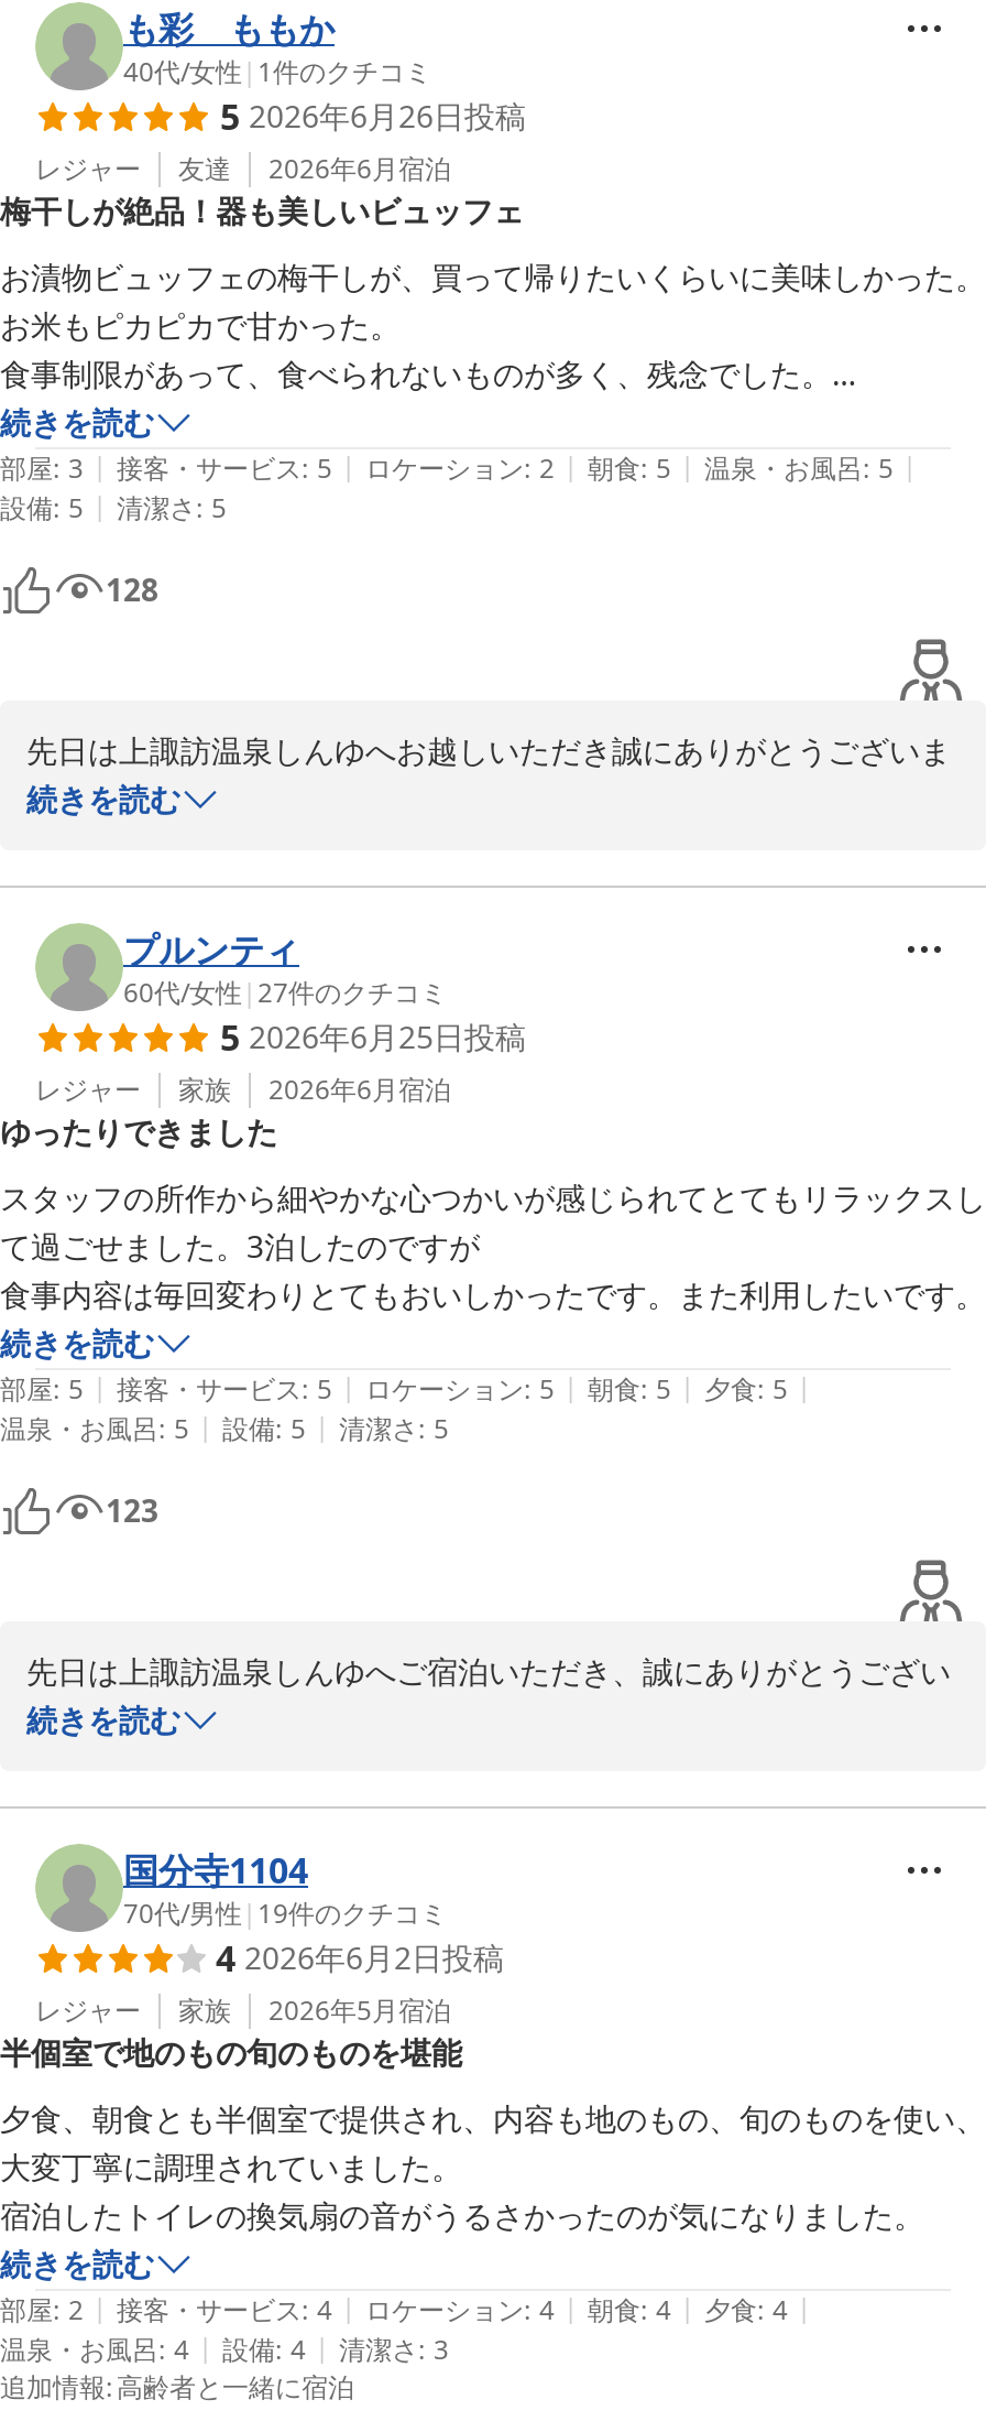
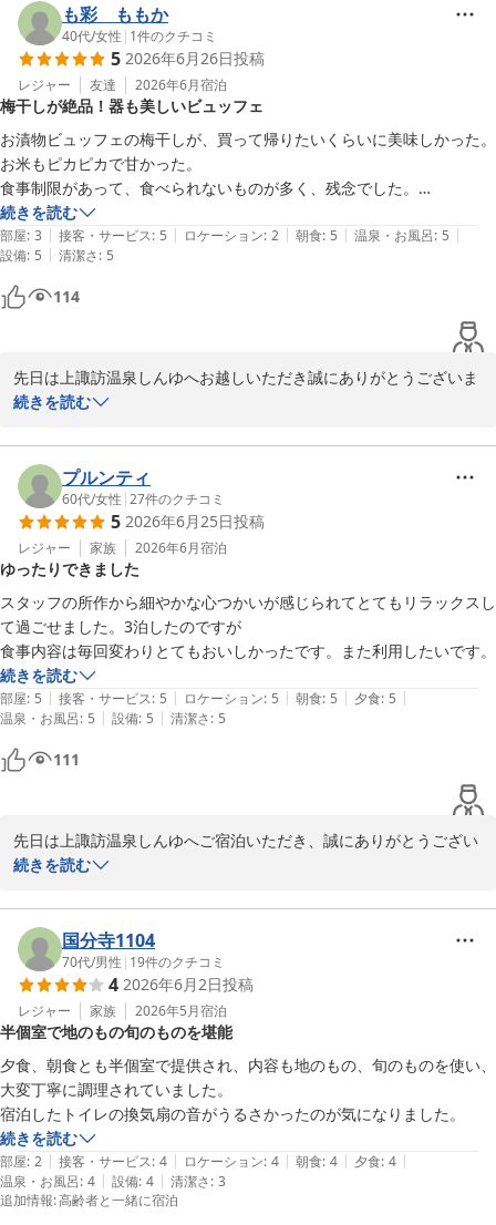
- 128
+ 114

- 123
+ 111
